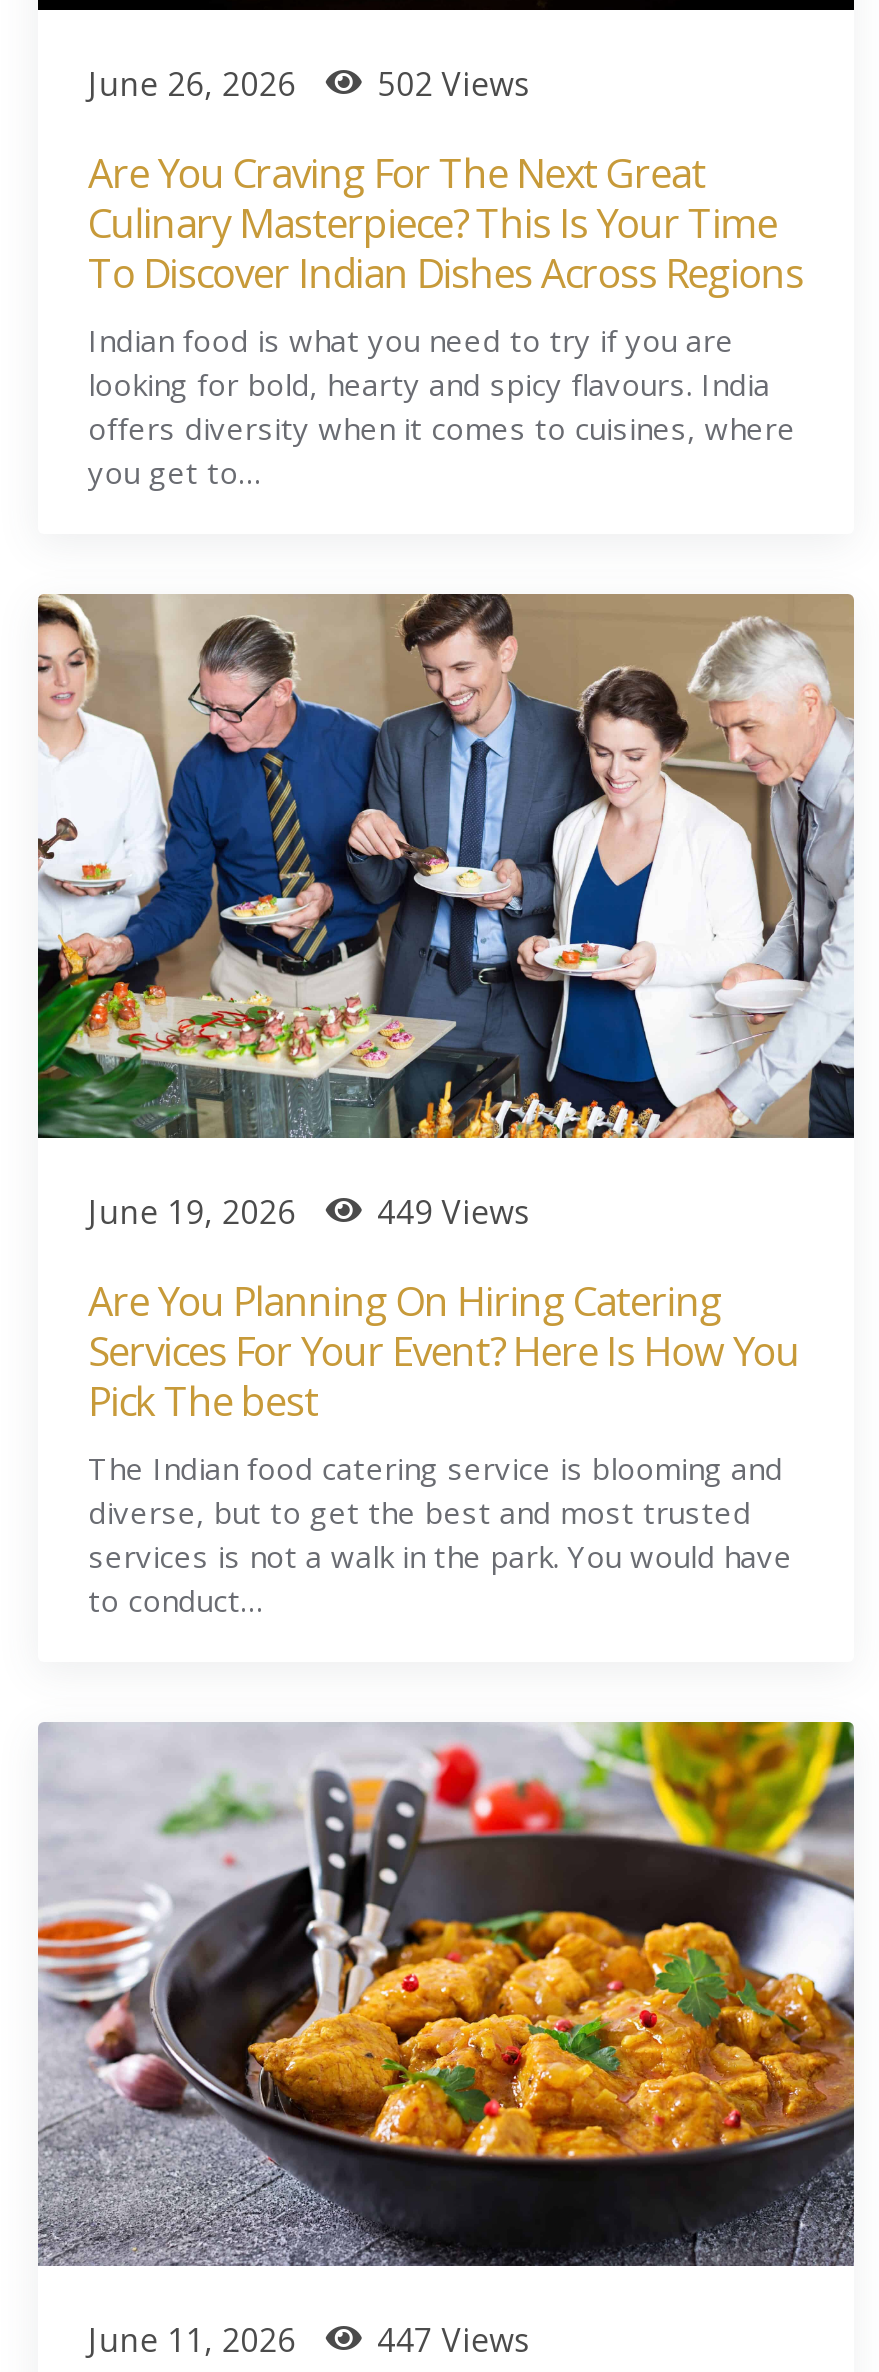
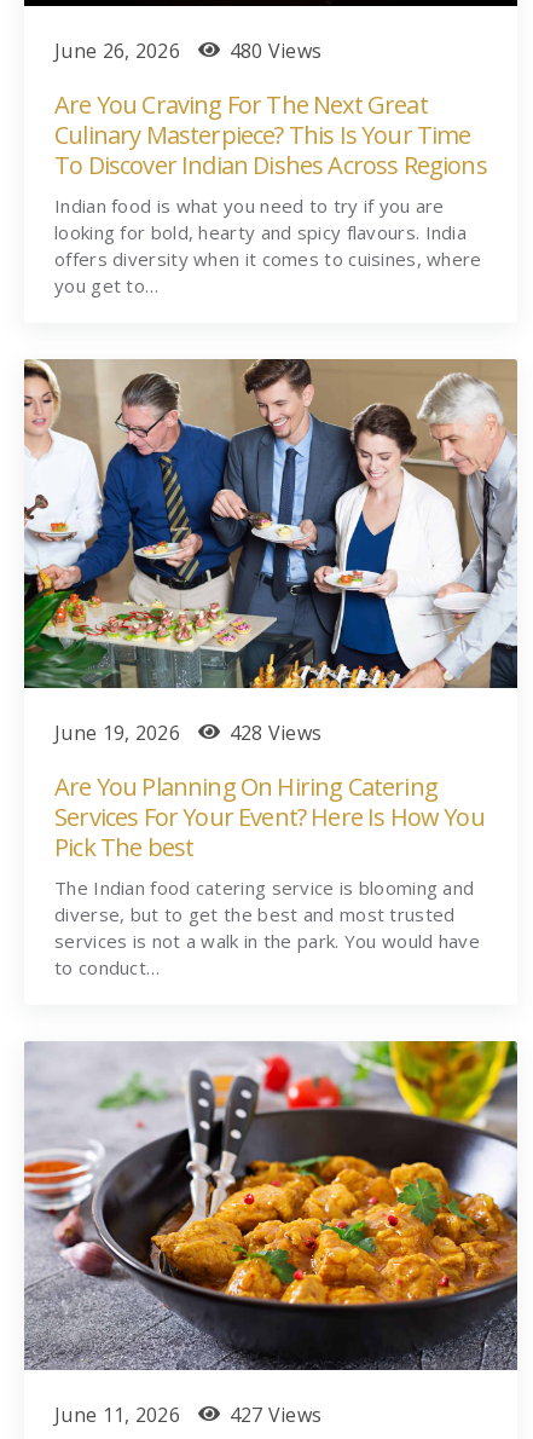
- June 26, 2026 502 Views
+ June 26, 2026 480 Views

- June 19, 2026 449 Views
+ June 19, 2026 428 Views

- June 11, 2026 447 Views
+ June 11, 2026 427 Views
